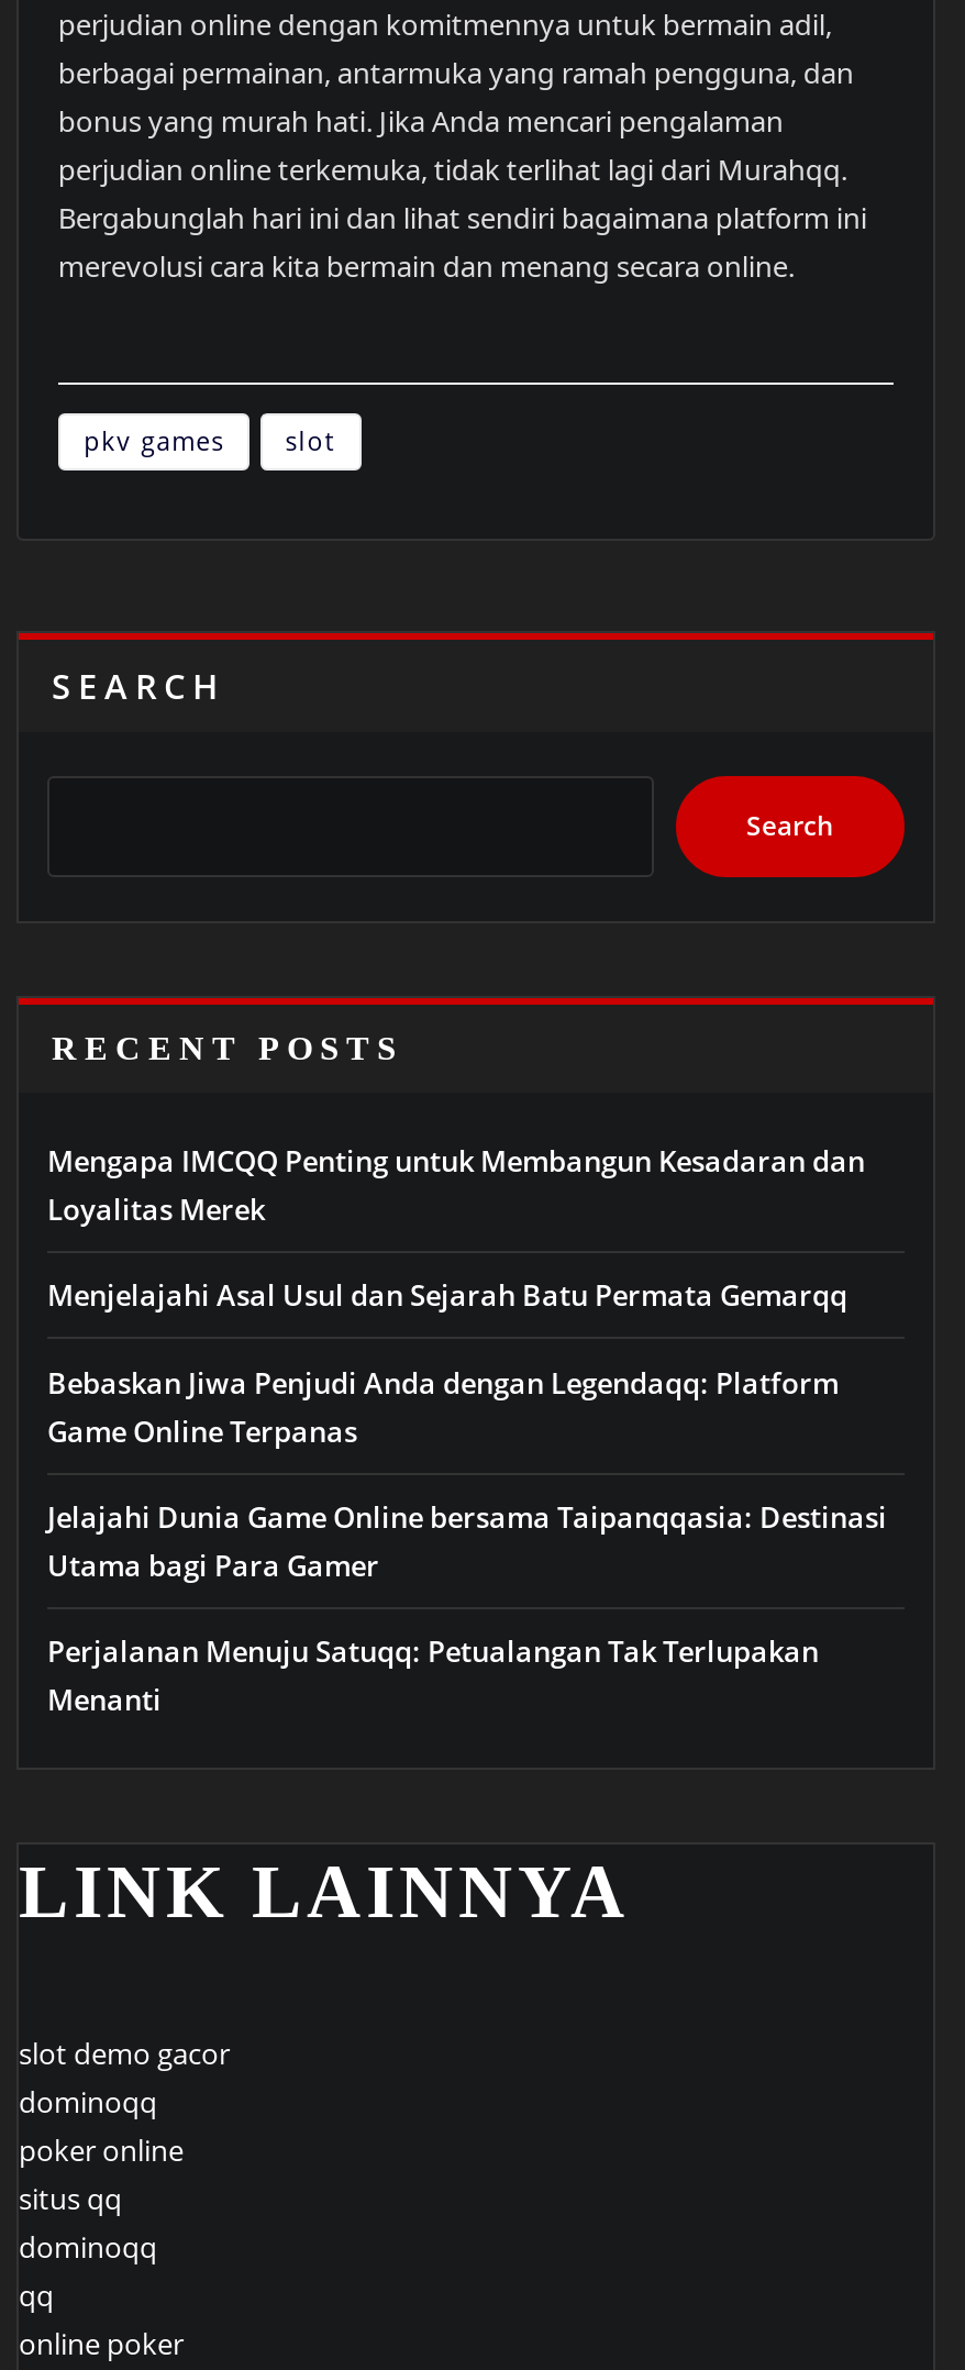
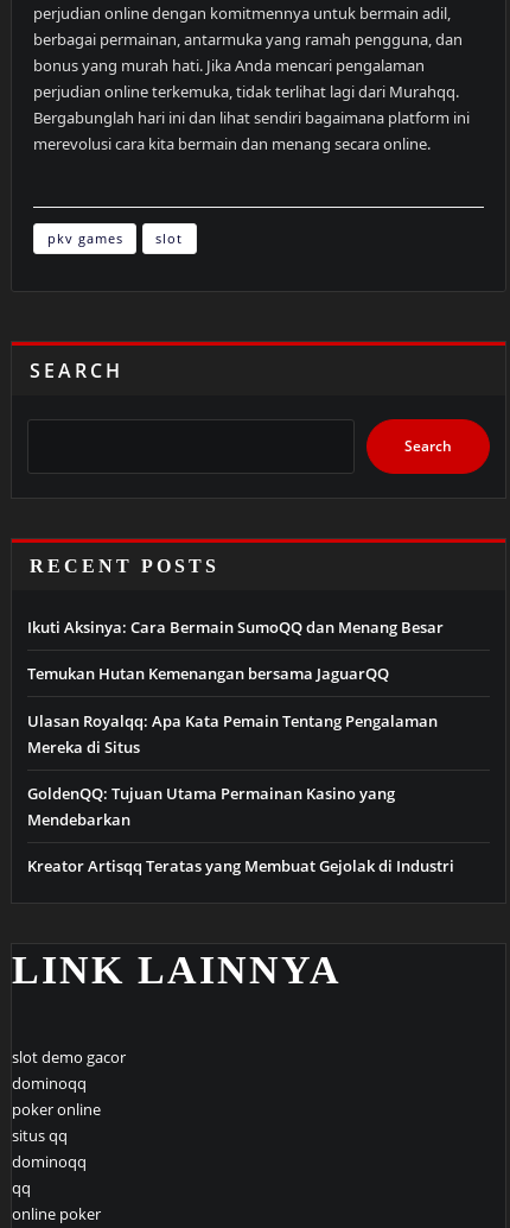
- Mengapa IMCQQ Penting untuk Membangun Kesadaran dan
- Loyalitas Merek
+ Ikuti Aksinya: Cara Bermain SumoQQ dan Menang Besar

- Menjelajahi Asal Usul dan Sejarah Batu Permata Gemarqq
+ Temukan Hutan Kemenangan bersama JaguarQQ

- Bebaskan Jiwa Penjudi Anda dengan Legendaqq: Platform
- Game Online Terpanas
+ Ulasan Royalqq: Apa Kata Pemain Tentang Pengalaman
+ Mereka di Situs

- Jelajahi Dunia Game Online bersama Taipanqqasia: Destinasi
- Utama bagi Para Gamer
+ GoldenQQ: Tujuan Utama Permainan Kasino yang
+ Mendebarkan

- Perjalanan Menuju Satuqq: Petualangan Tak Terlupakan
- Menanti
+ Kreator Artisqq Teratas yang Membuat Gejolak di Industri
